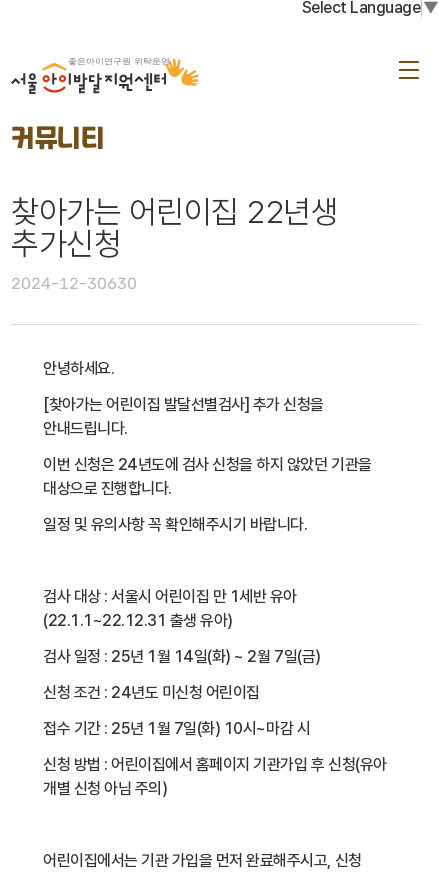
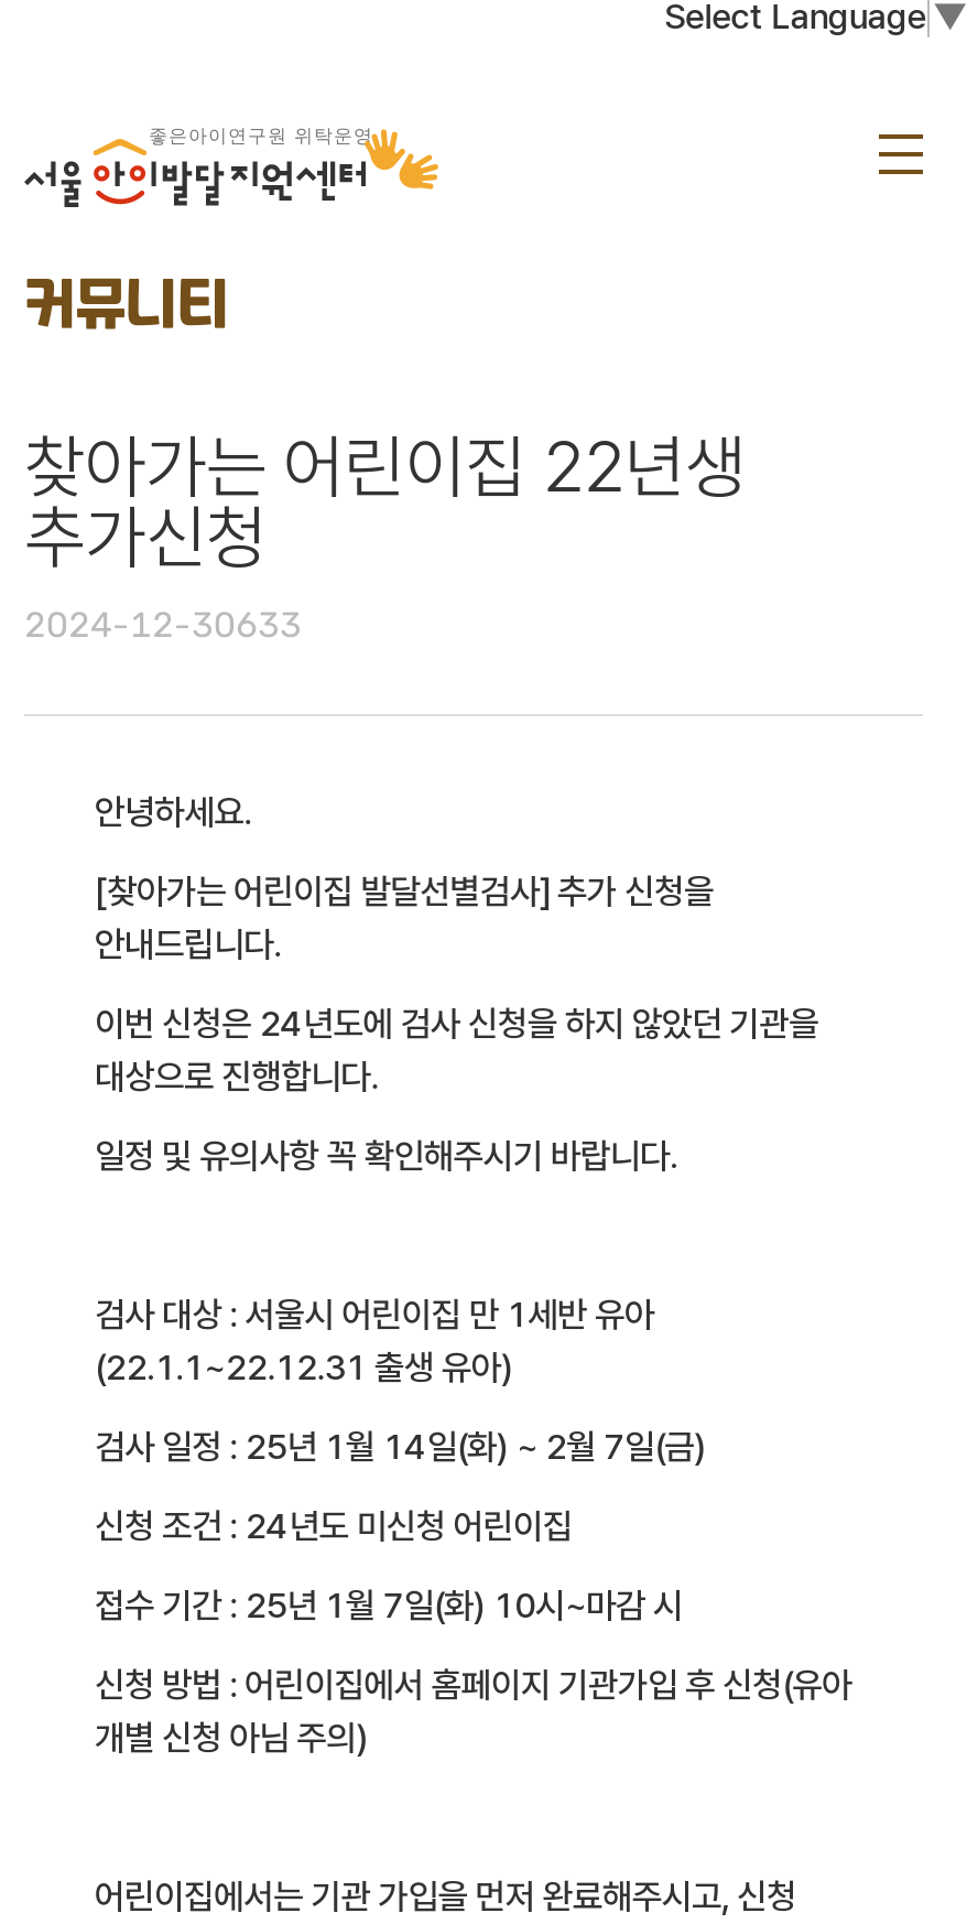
- 2024-12-30630
+ 2024-12-30633
